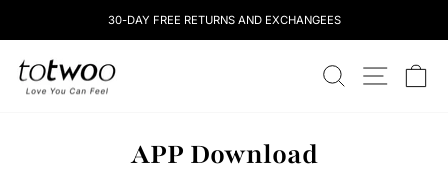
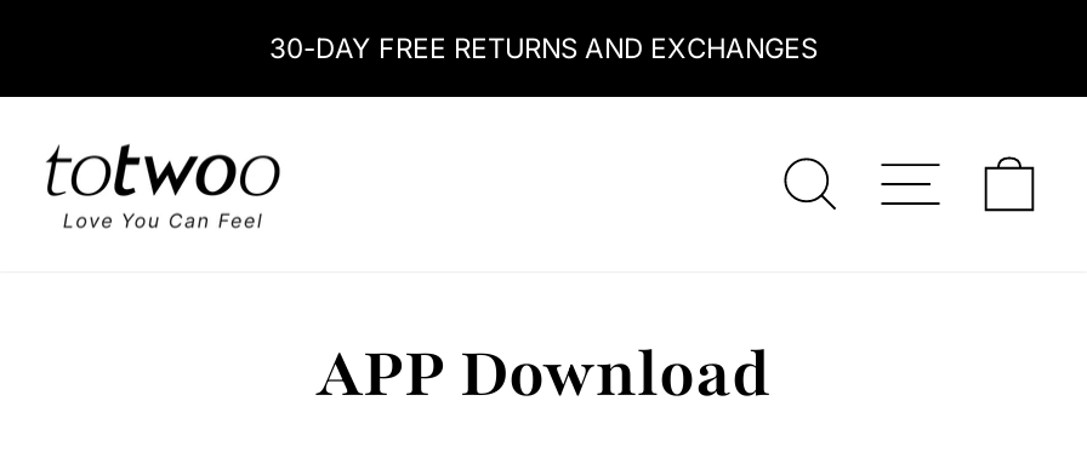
- 30-DAY FREE RETURNS AND EXCHANGEES
+ 30-DAY FREE RETURNS AND EXCHANGES
